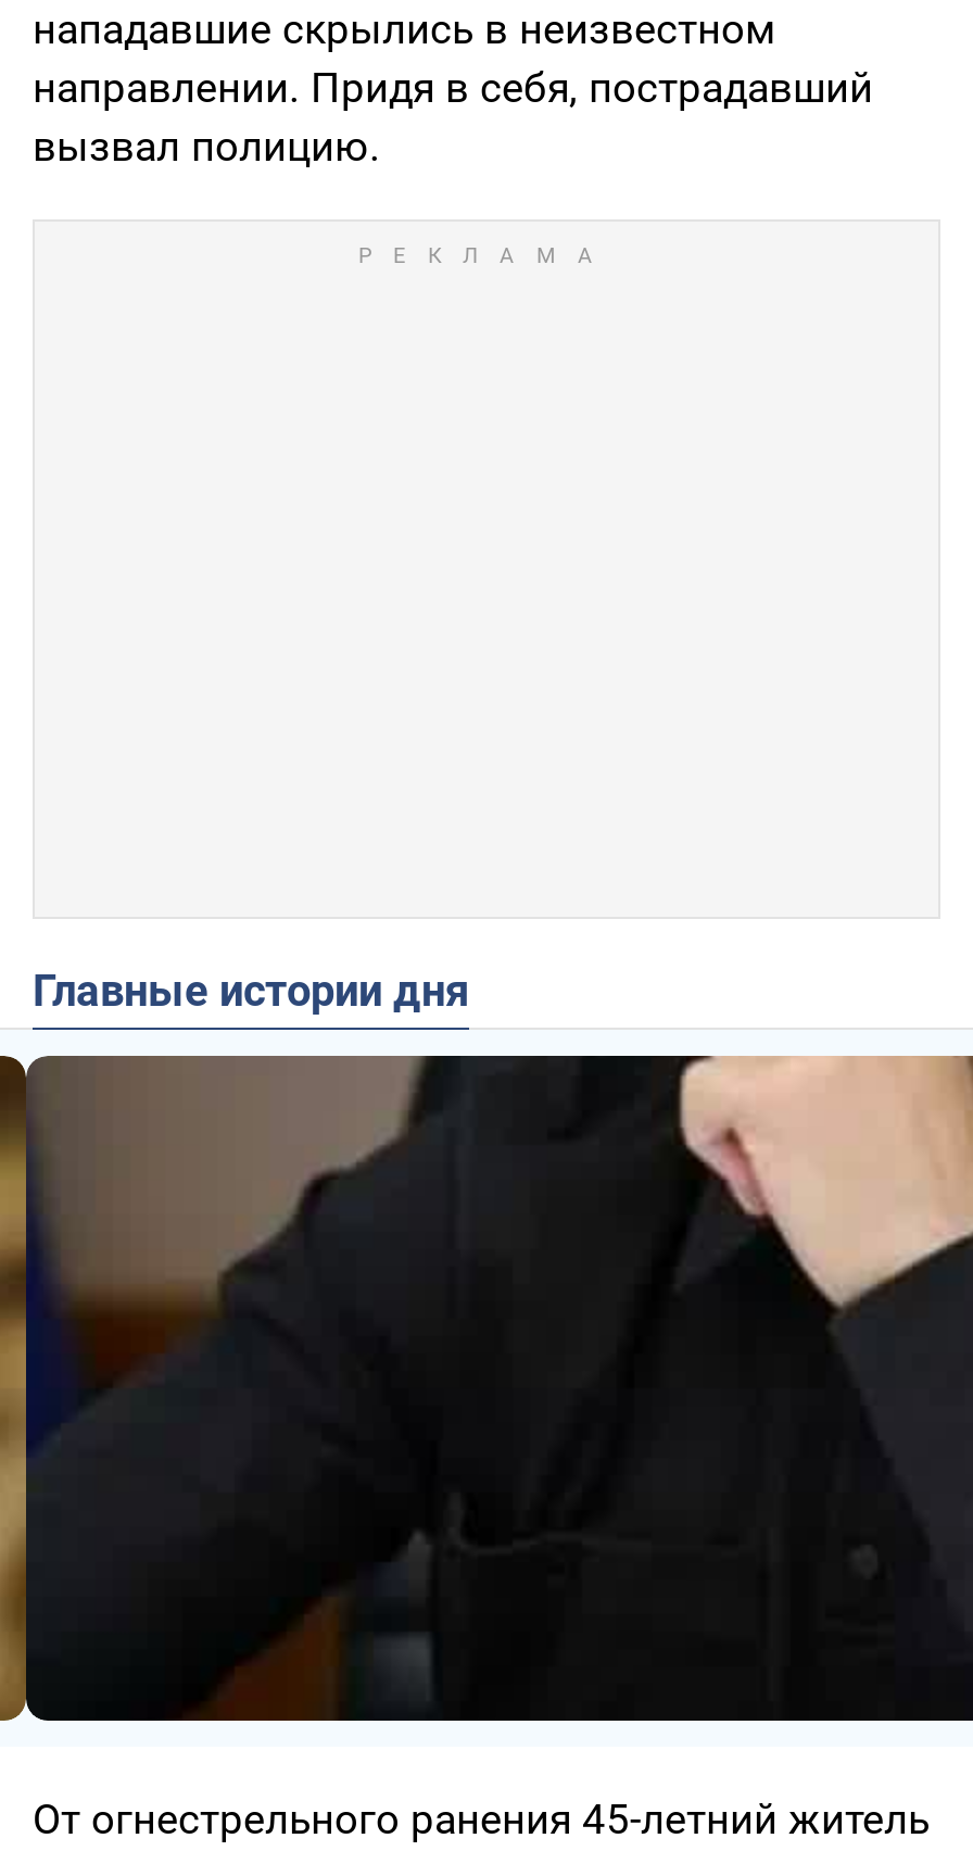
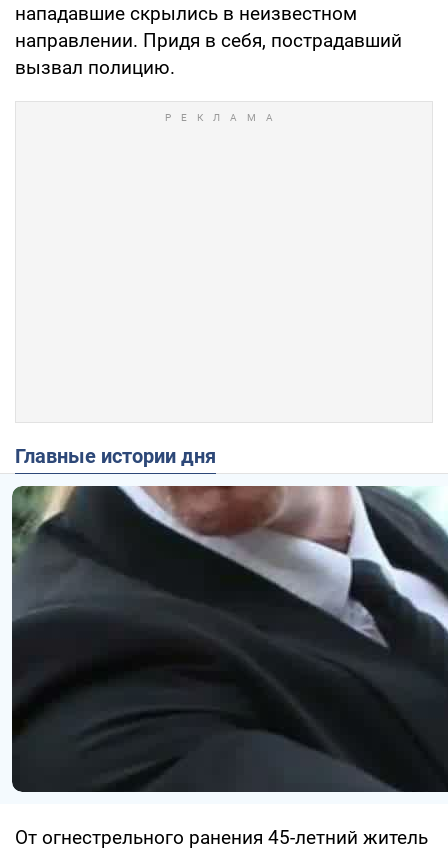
- [image]
+ [image]
